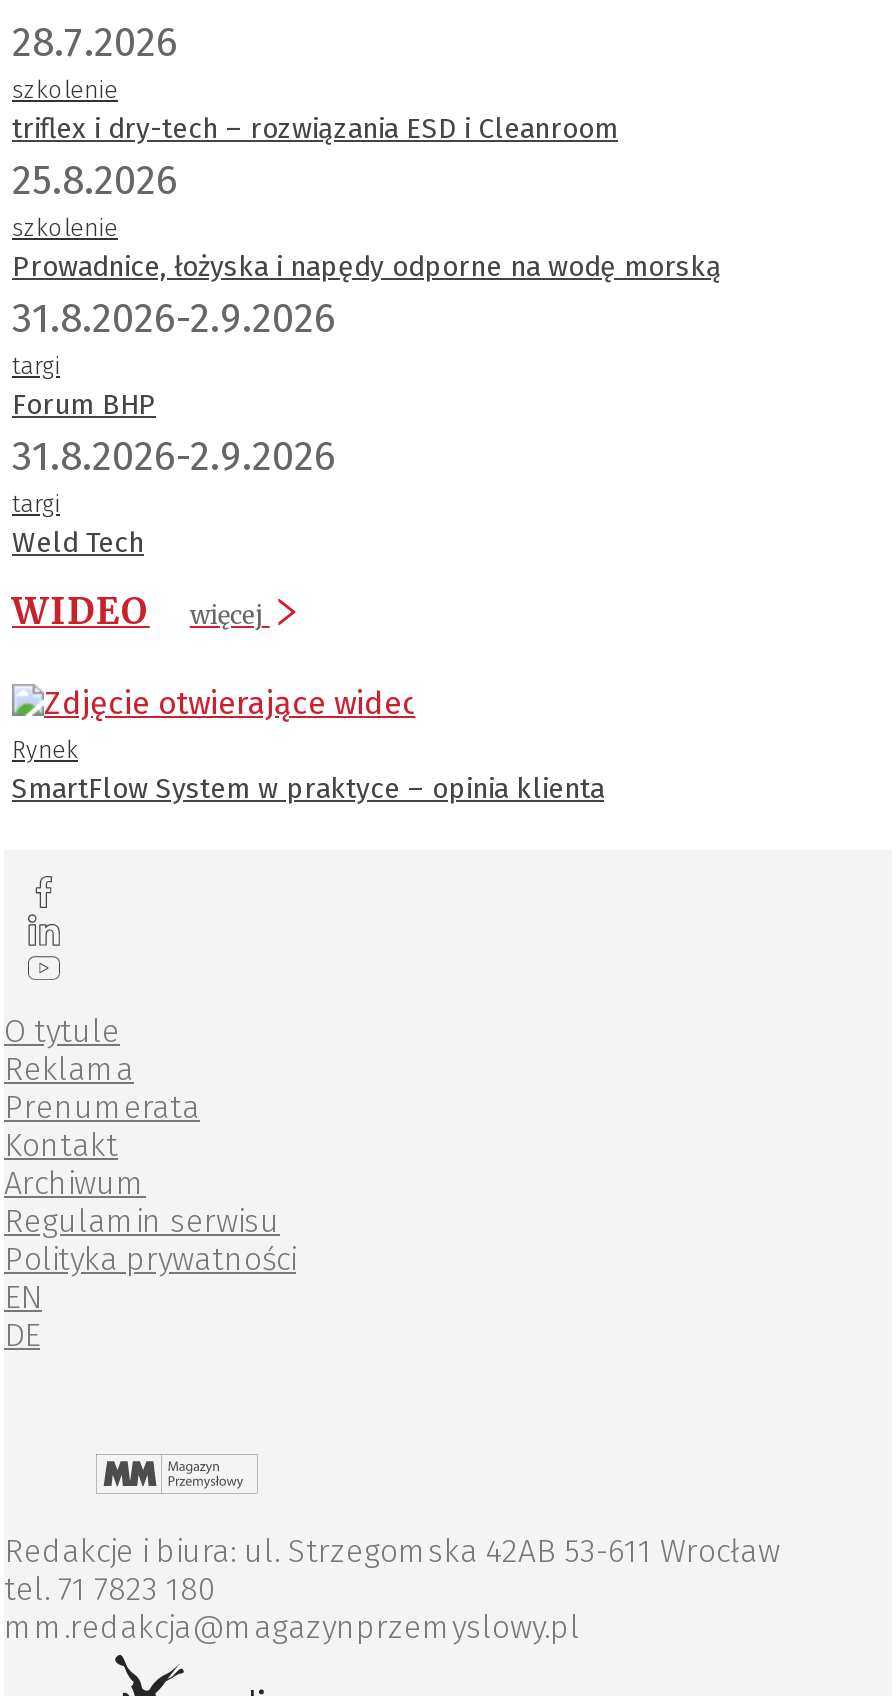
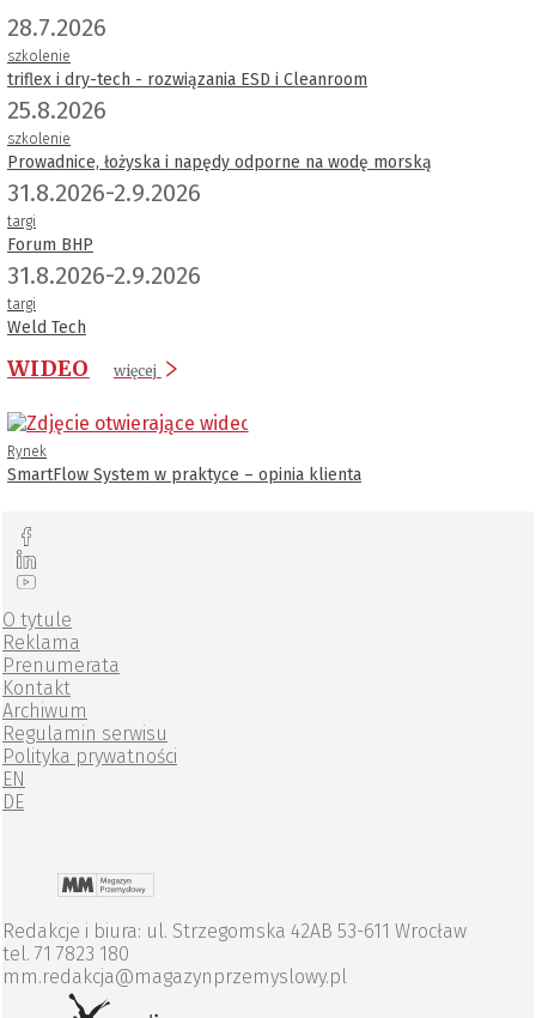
- triflex i dry-tech – rozwiązania ESD i Cleanroom
+ triflex i dry-tech - rozwiązania ESD i Cleanroom
